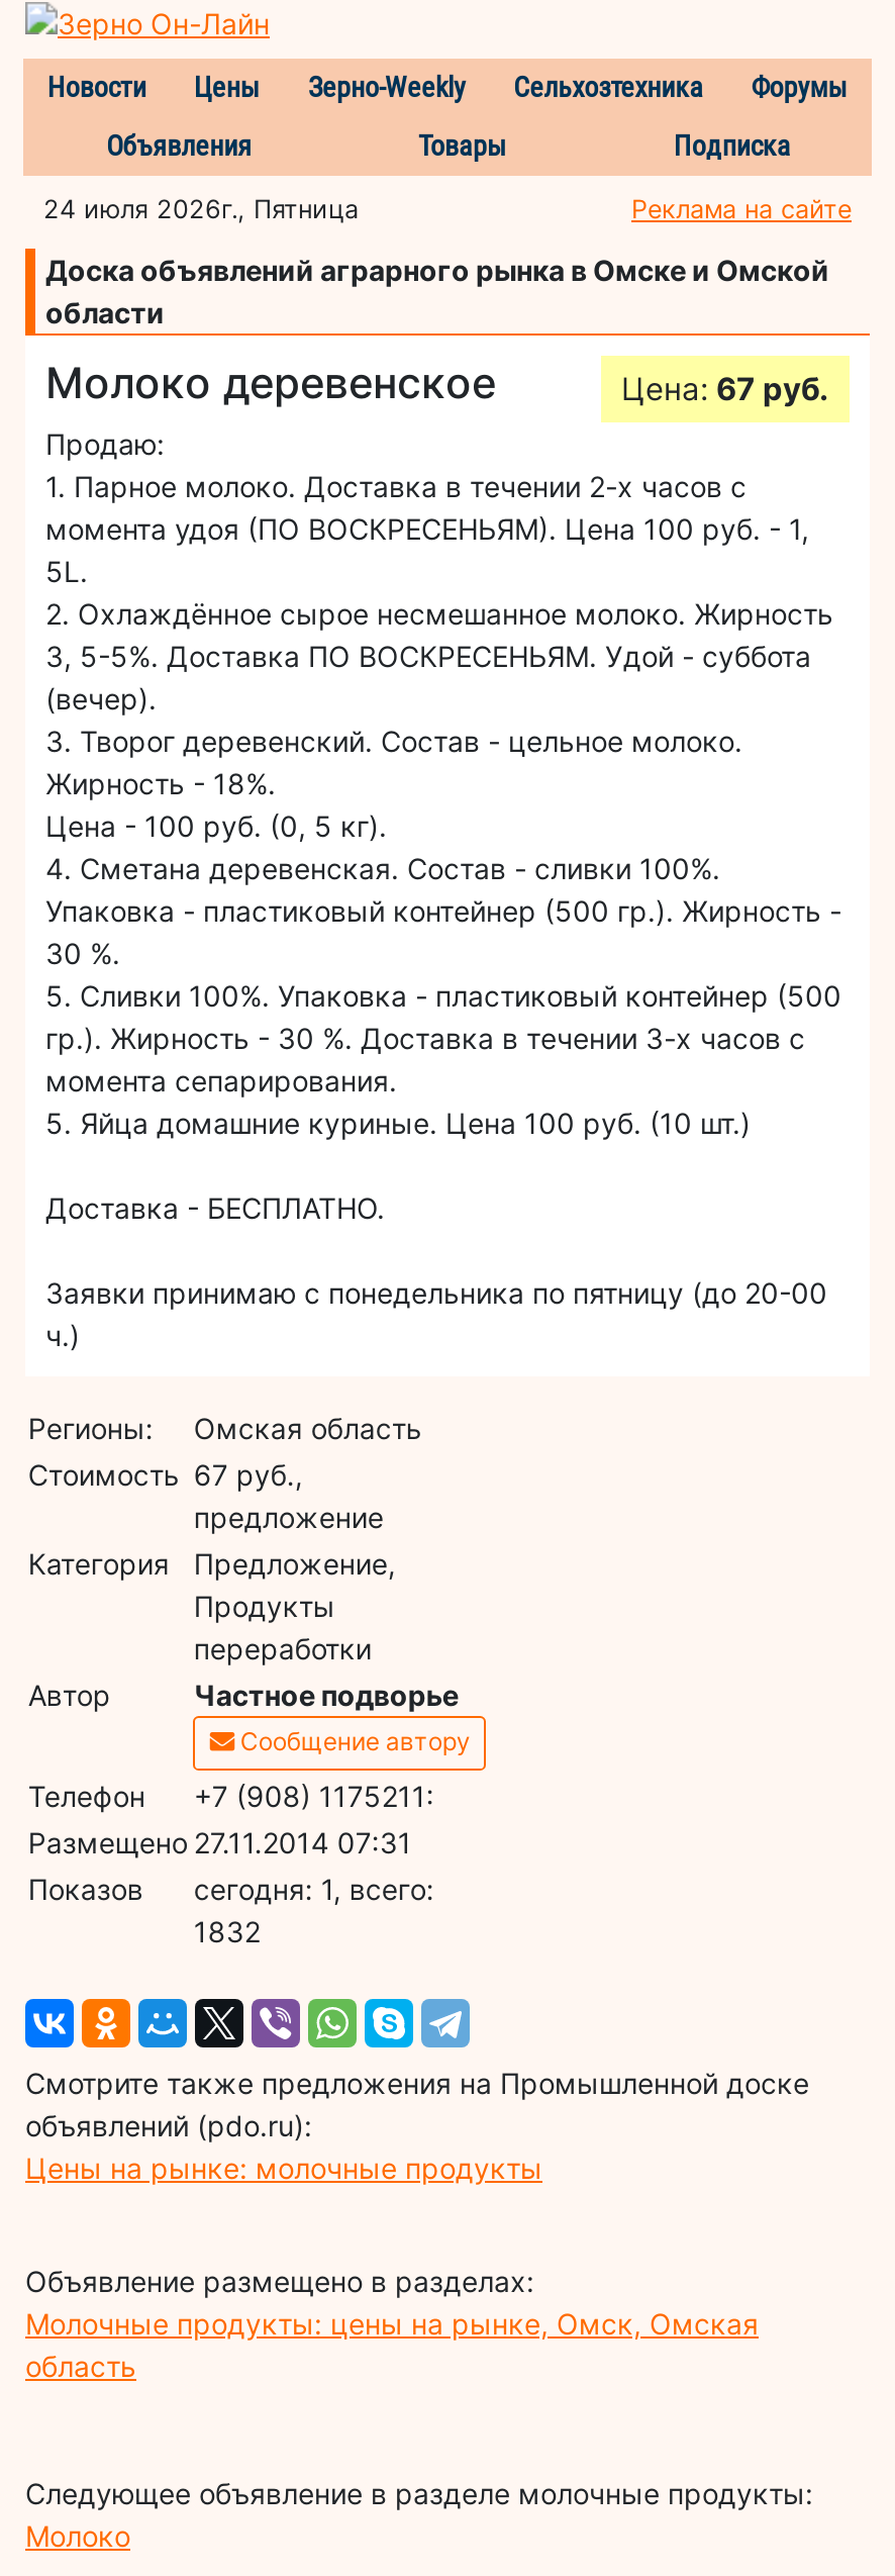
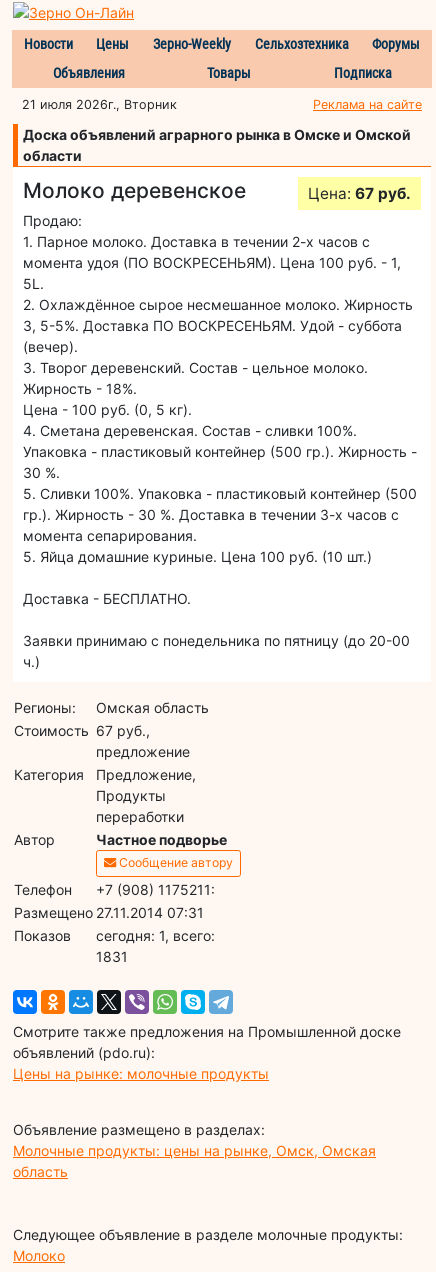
- 24 июля 2026г., Пятница
+ 21 июля 2026г., Вторник

- 1832
+ 1831
